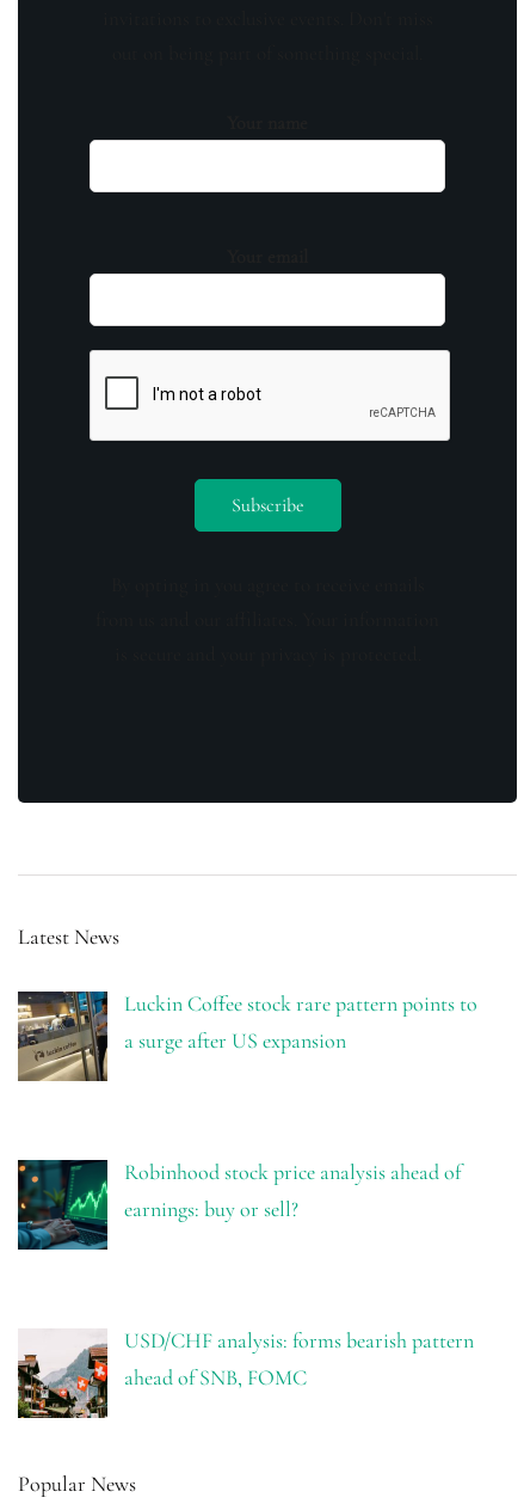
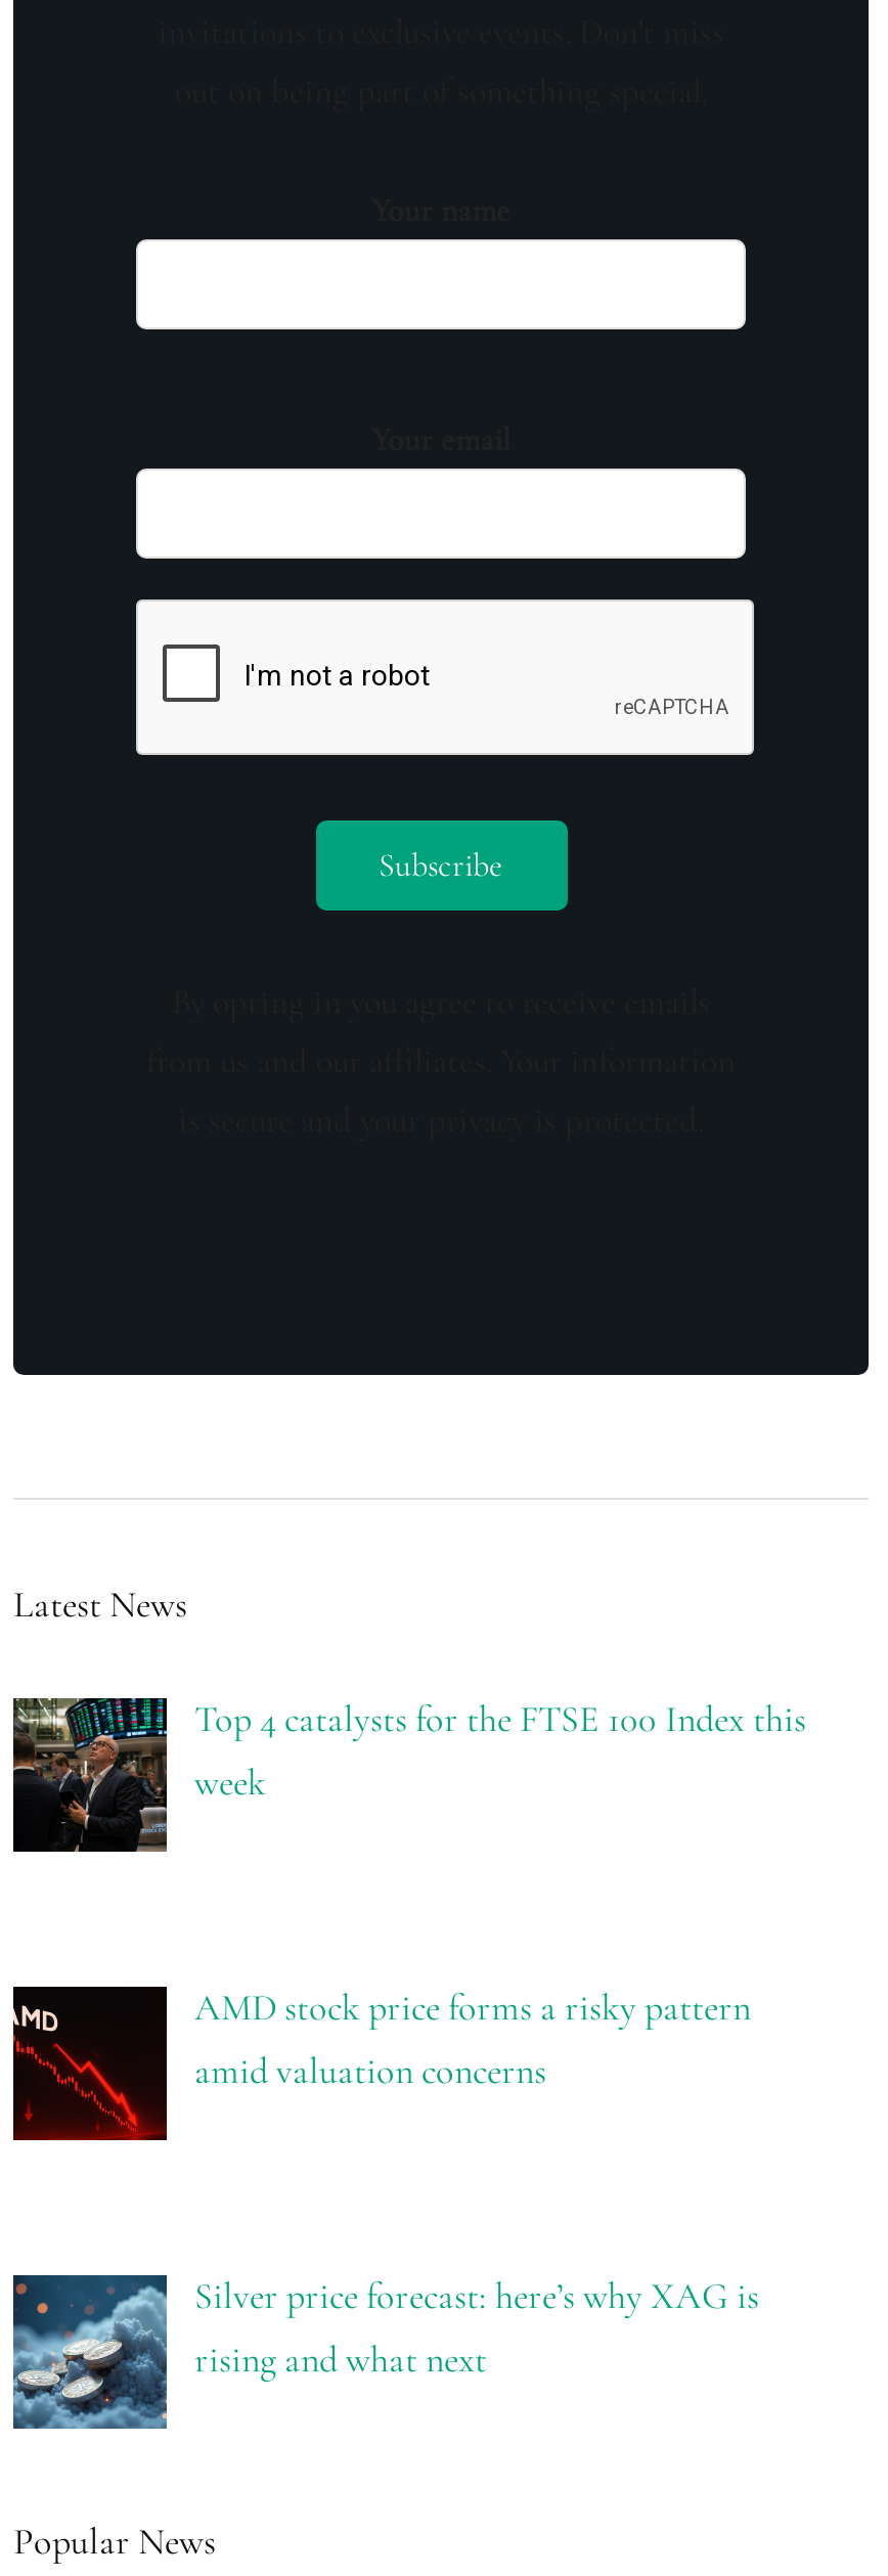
- [image]
- Luckin Coffee stock rare pattern points to
- a surge after US expansion
+ [image]
+ Top 4 catalysts for the FTSE 100 Index this
+ week

- [image]
- Robinhood stock price analysis ahead of
- earnings: buy or sell?
+ [image]
+ AMD stock price forms a risky pattern
+ amid valuation concerns

- [image]
- USD/CHF analysis: forms bearish pattern
- ahead of SNB, FOMC
+ [image]
+ Silver price forecast: here’s why XAG is
+ rising and what next
